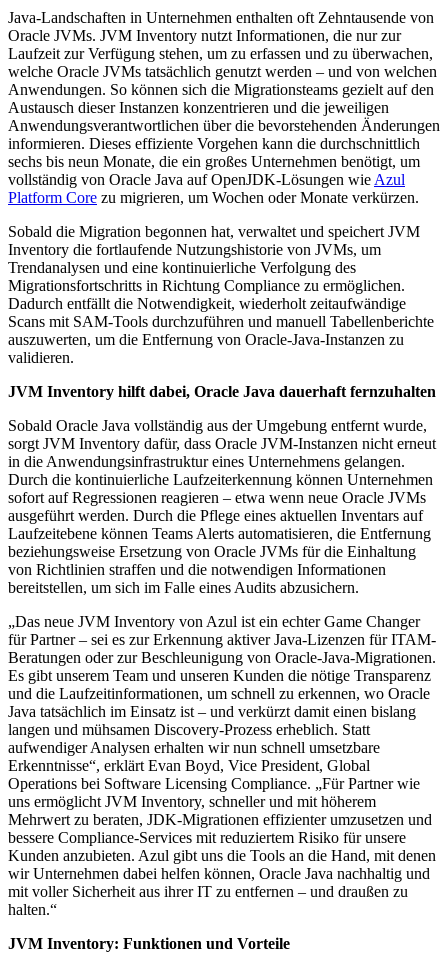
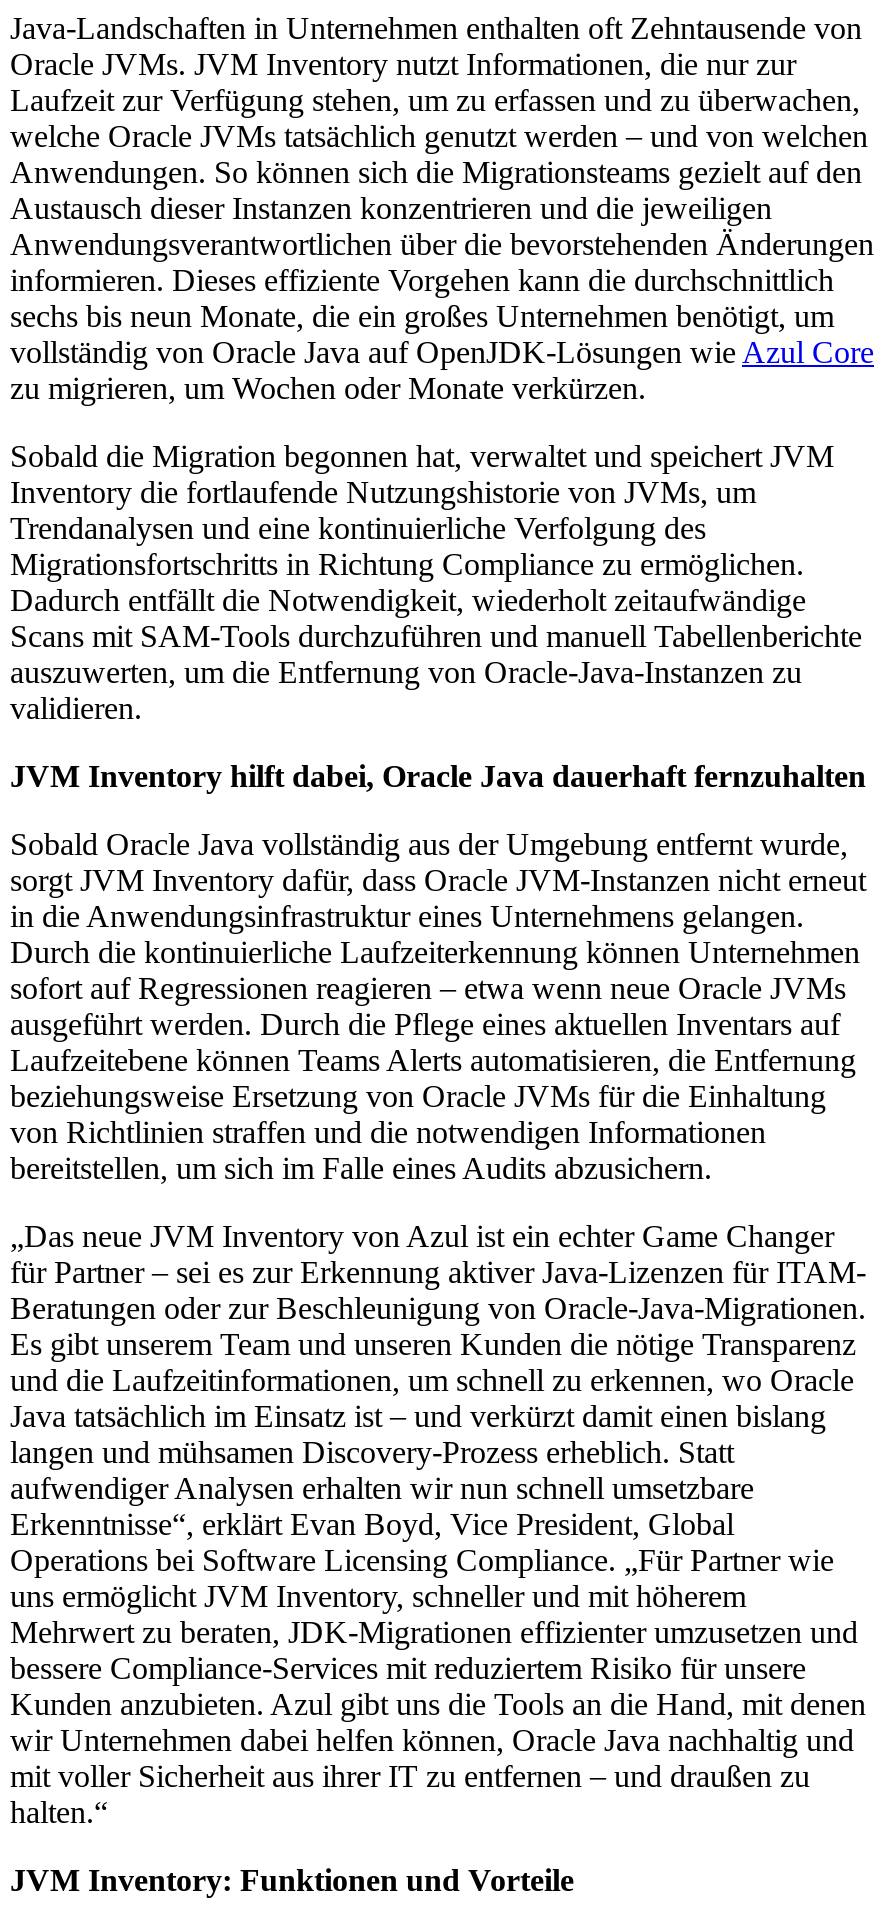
- vollständig von Oracle Java auf OpenJDK-Lösungen wie Azul
- Platform Core zu migrieren, um Wochen oder Monate verkürzen.
+ vollständig von Oracle Java auf OpenJDK-Lösungen wie Azul Core
+ zu migrieren, um Wochen oder Monate verkürzen.
